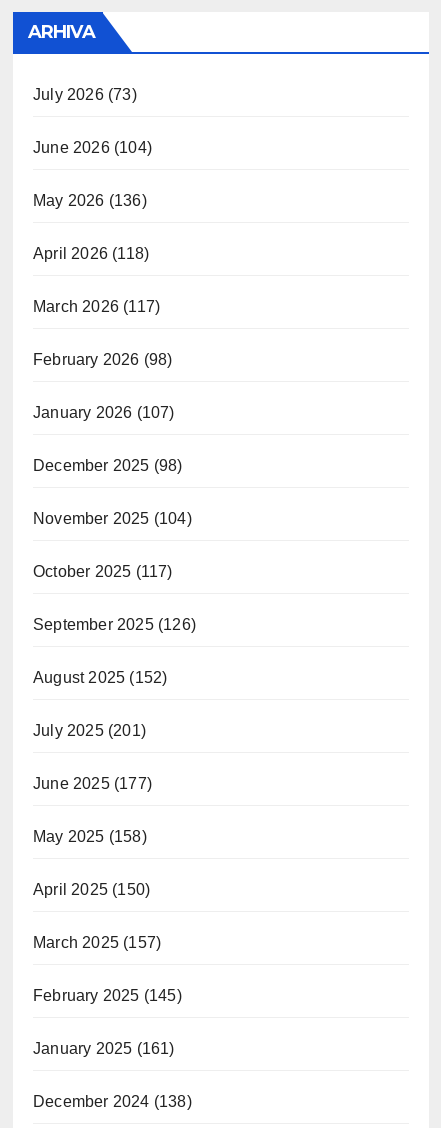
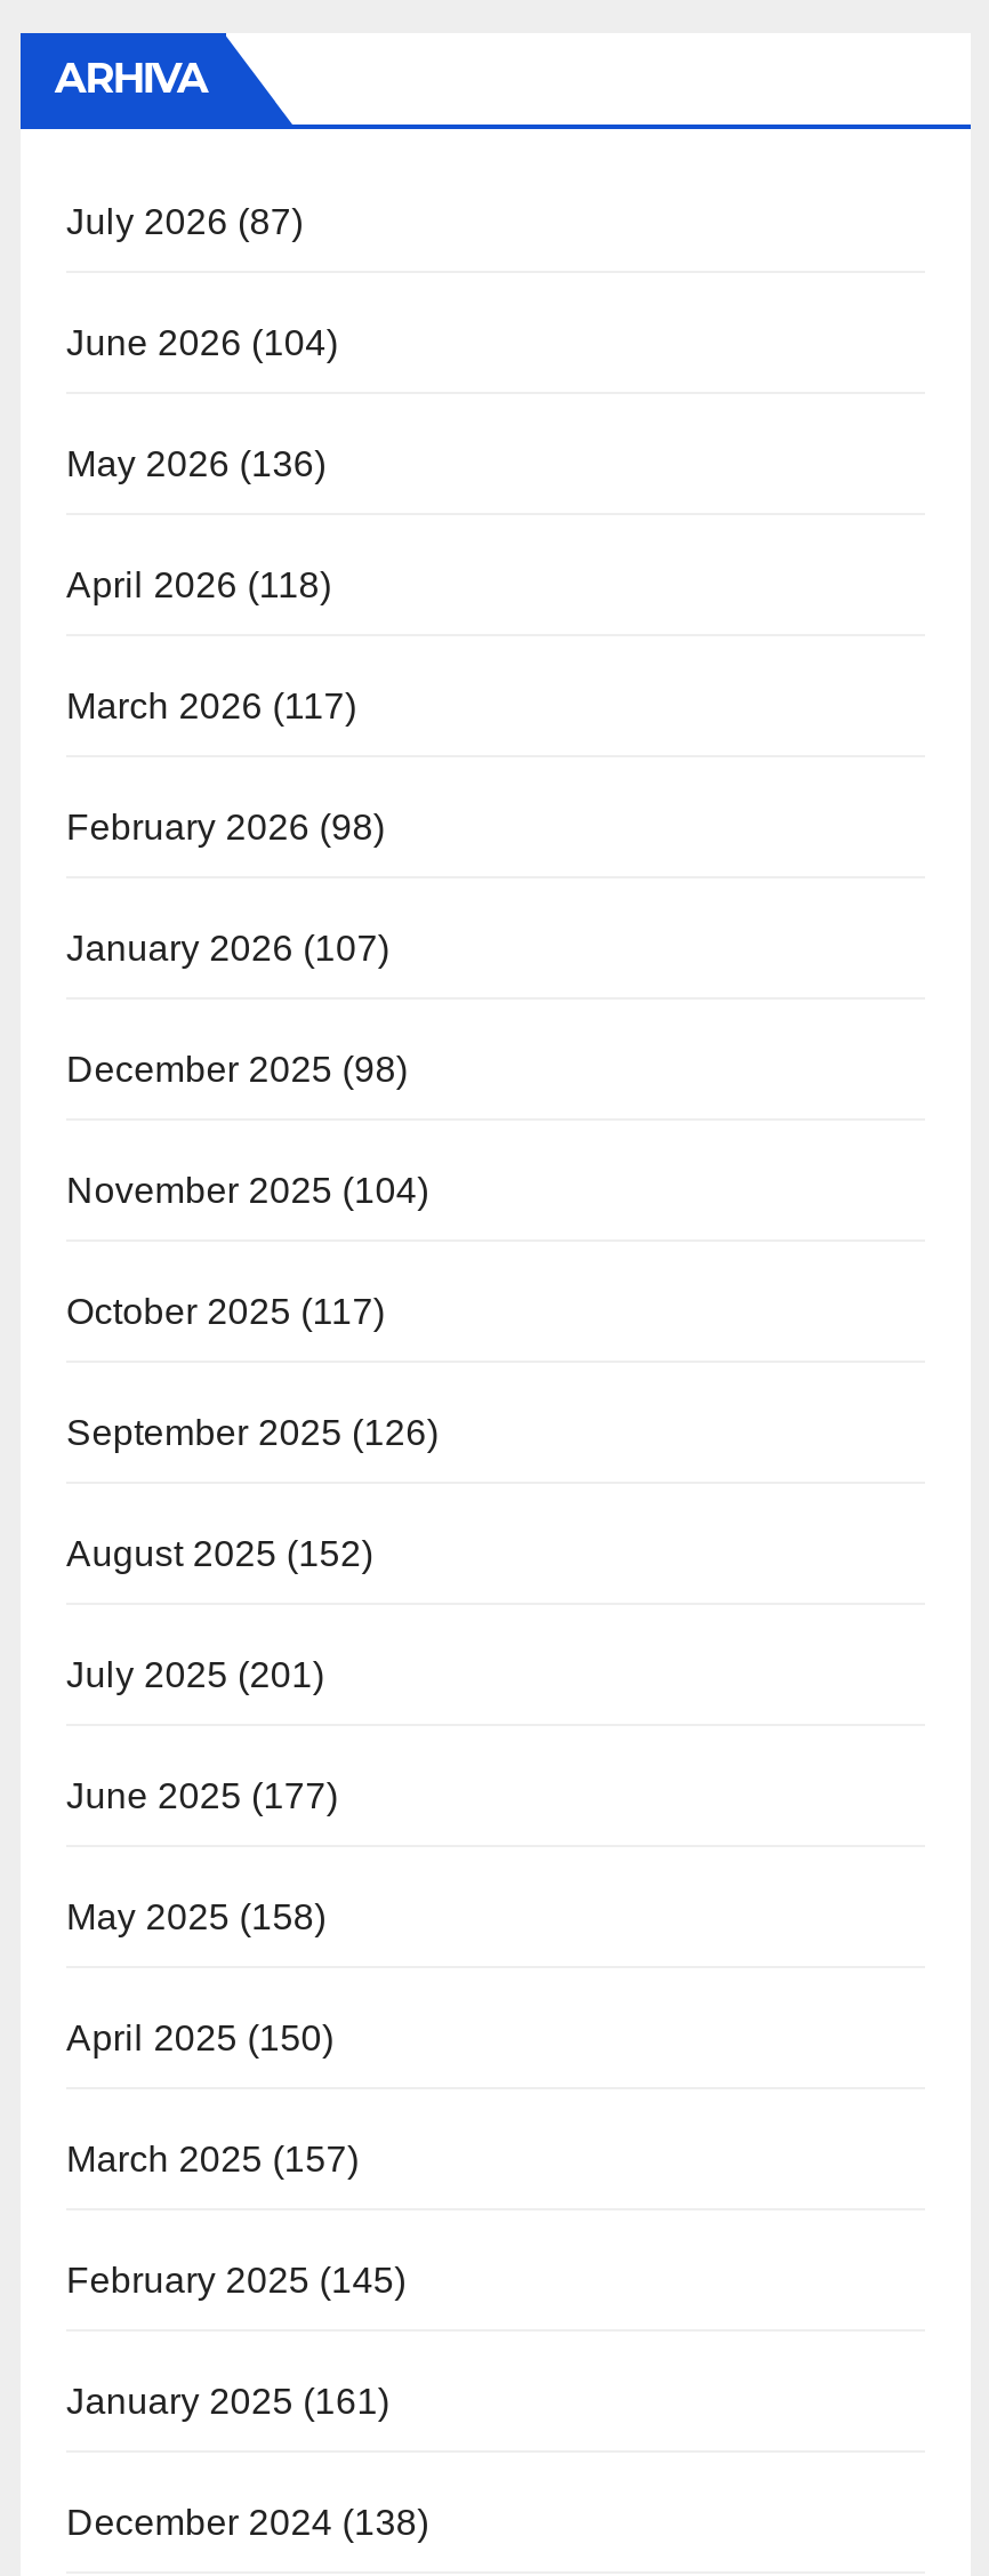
- July 2026 (73)
+ July 2026 (87)
